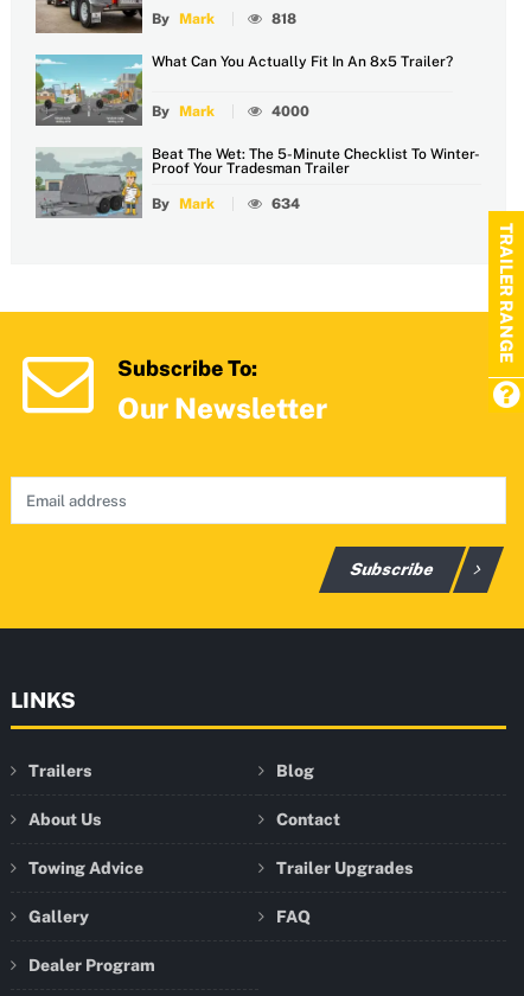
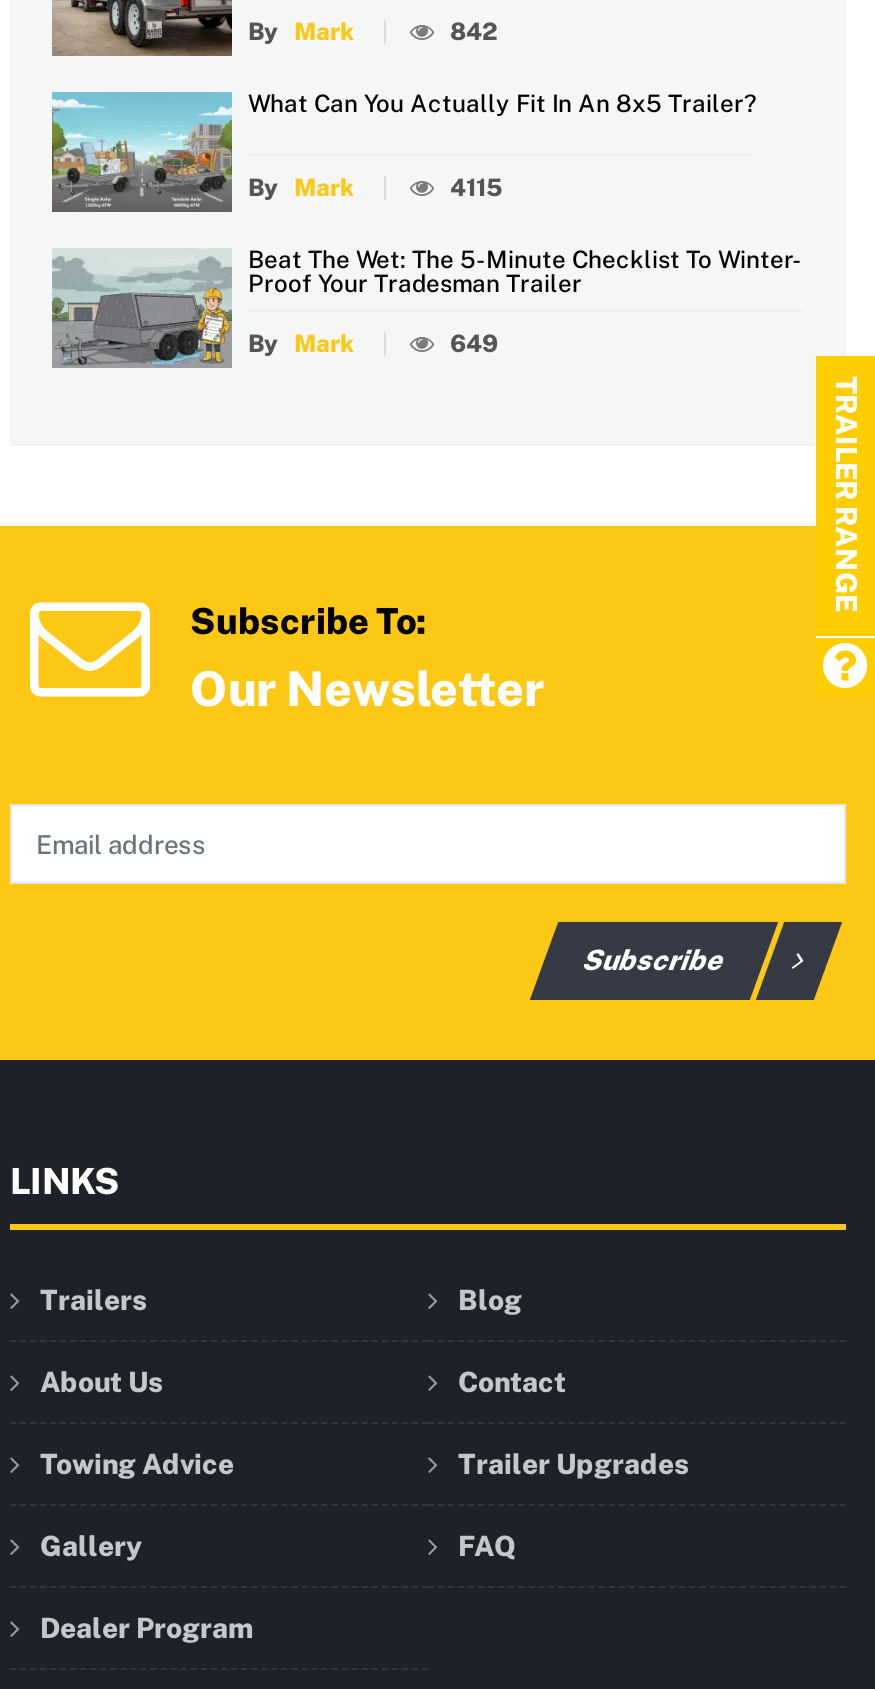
- 818
+ 842

- 4000
+ 4115

- 634
+ 649
